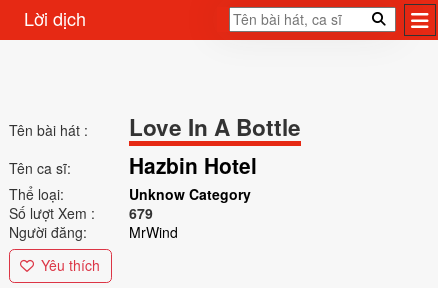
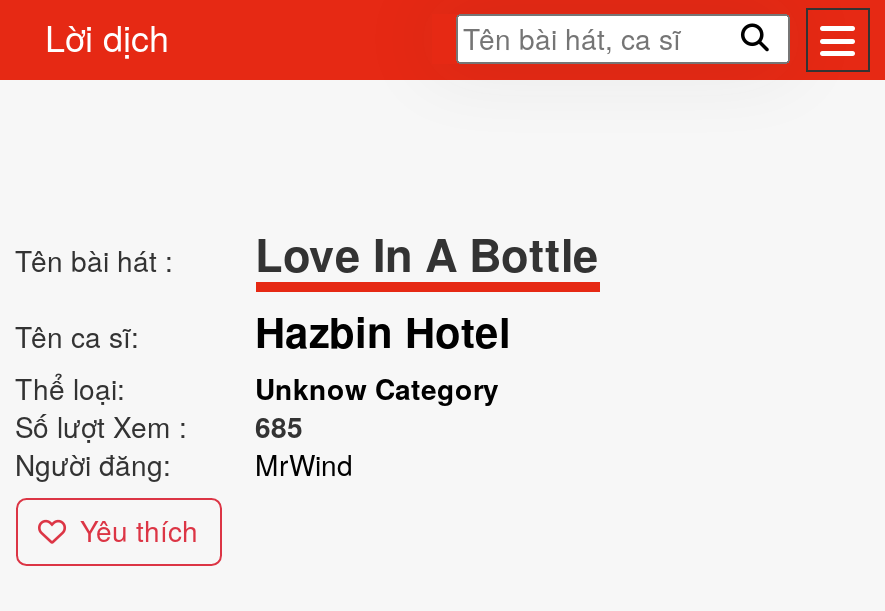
- Số lượt Xem : 679
+ Số lượt Xem : 685
